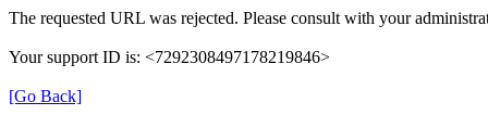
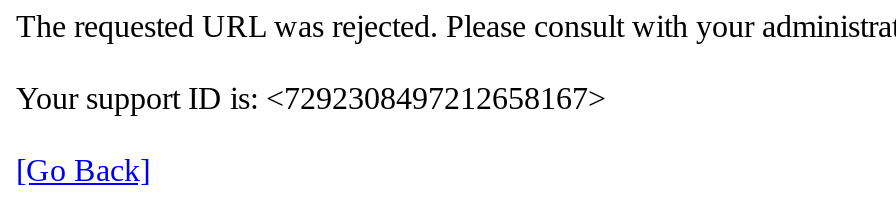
- Your support ID is: <7292308497178219846>
+ Your support ID is: <7292308497212658167>
